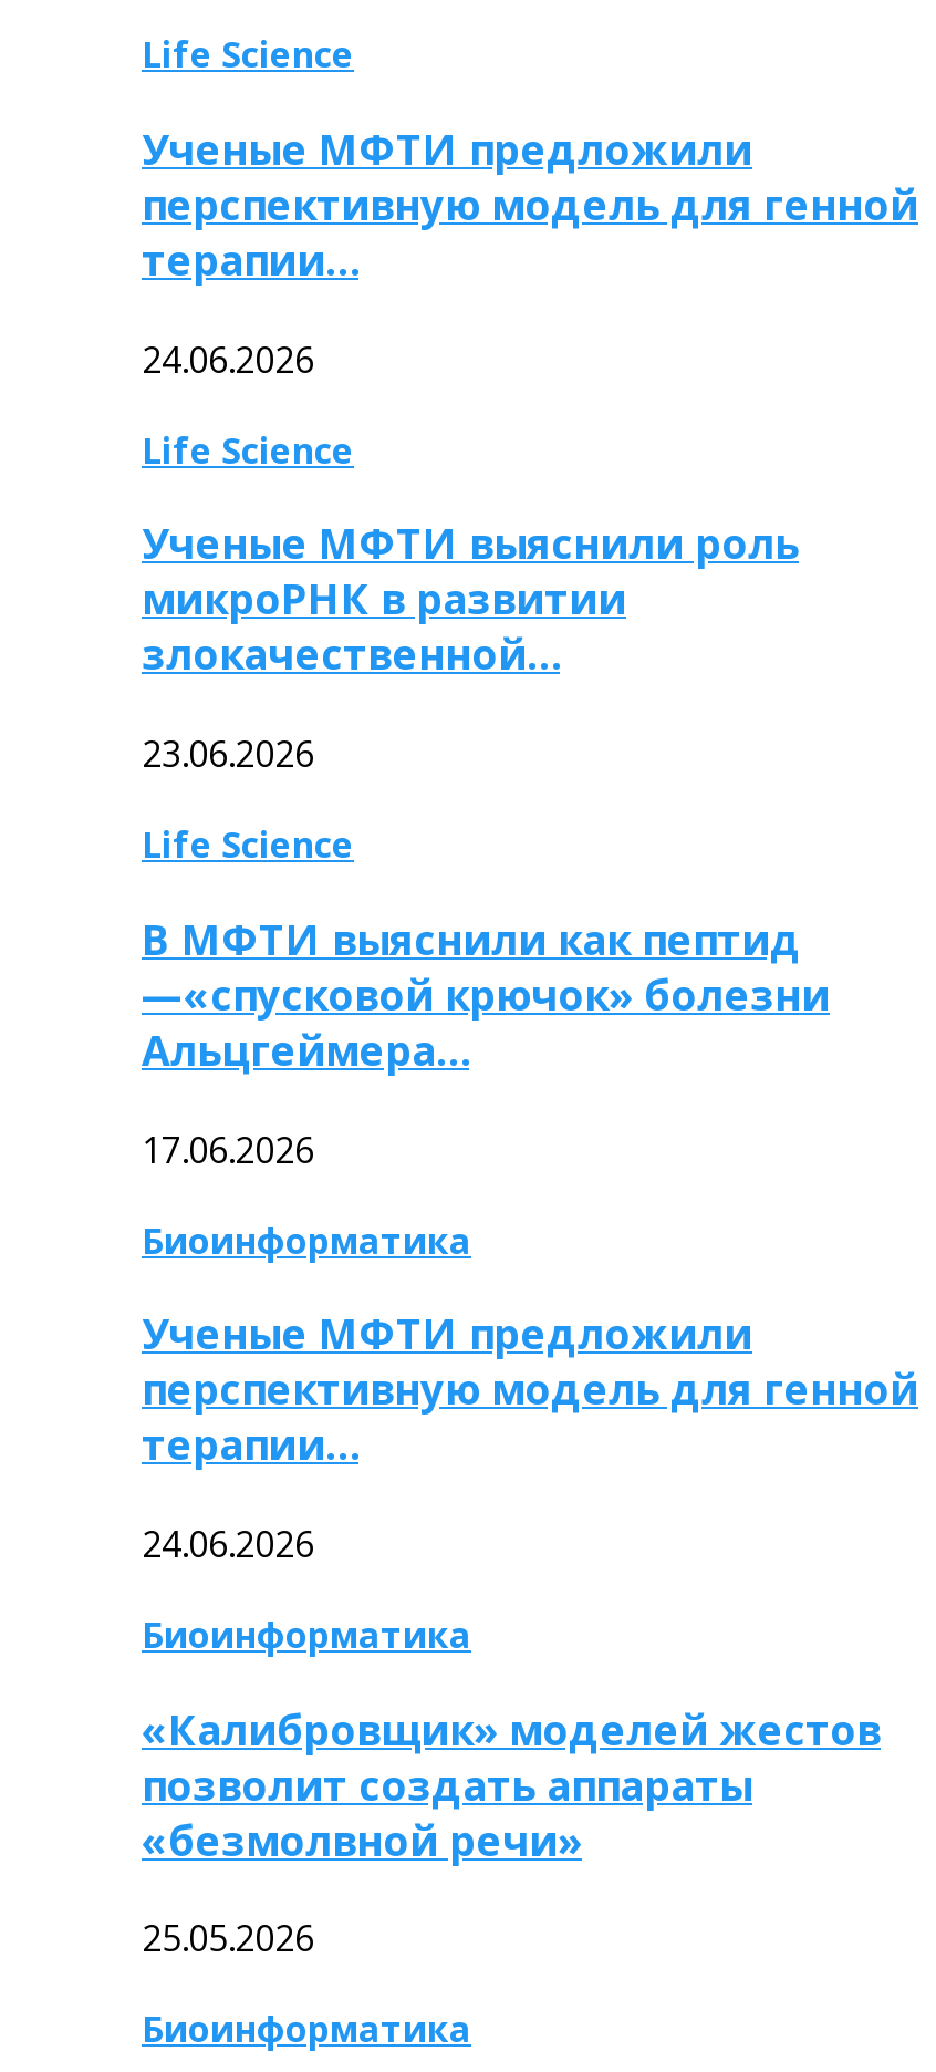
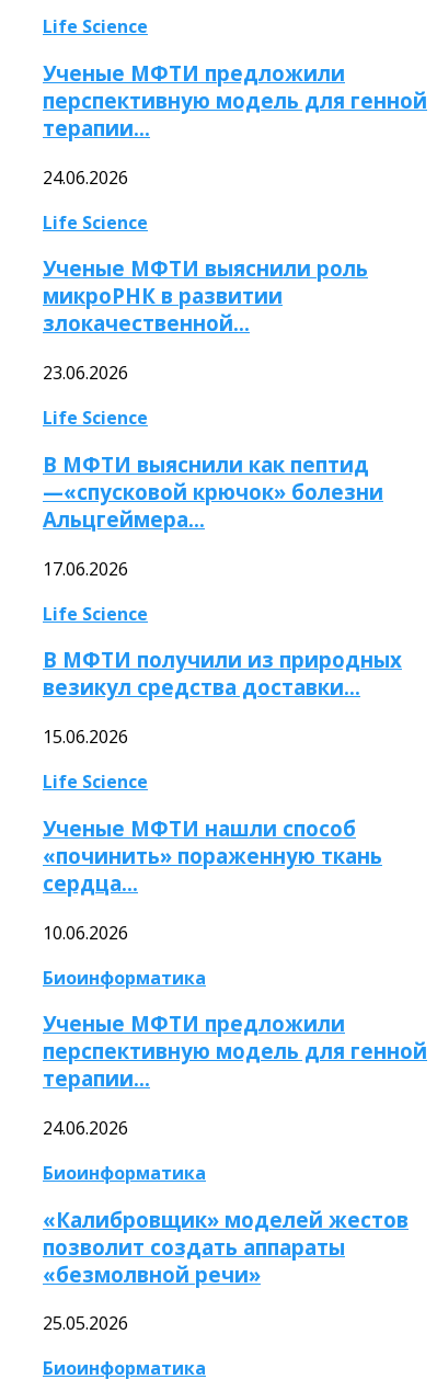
+ Life Science
+ В МФТИ получили из природных
+ везикул средства доставки…
+ 15.06.2026
+ Life Science
+ Ученые МФТИ нашли способ
+ «починить» пораженную ткань
+ сердца…
+ 10.06.2026
